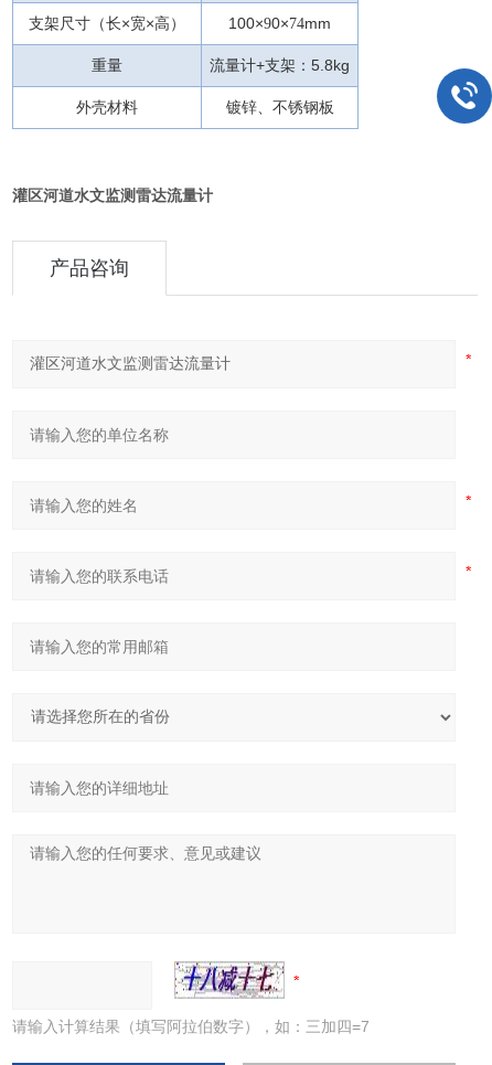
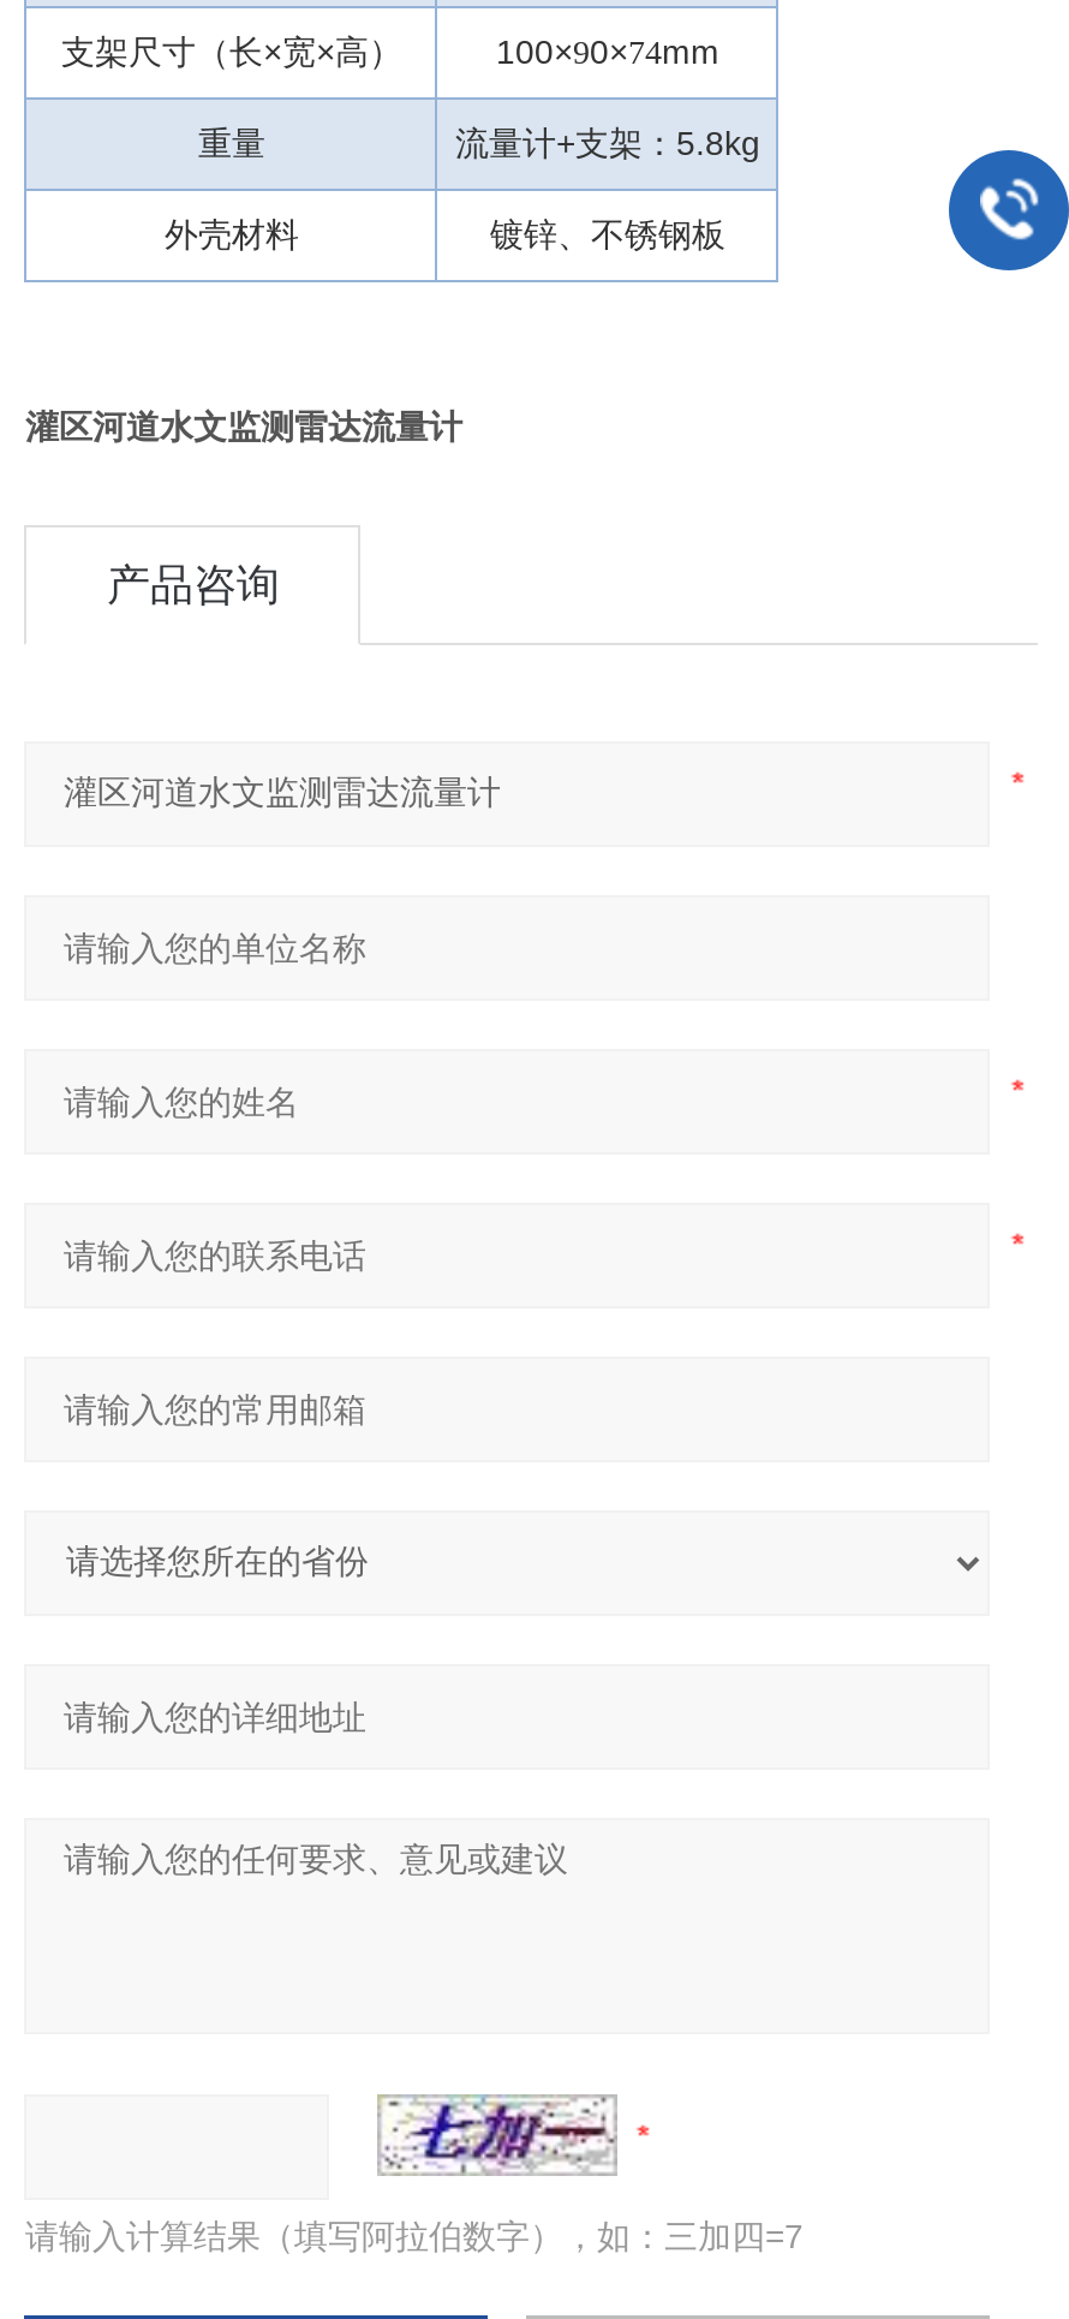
- [image]
+ [image]
